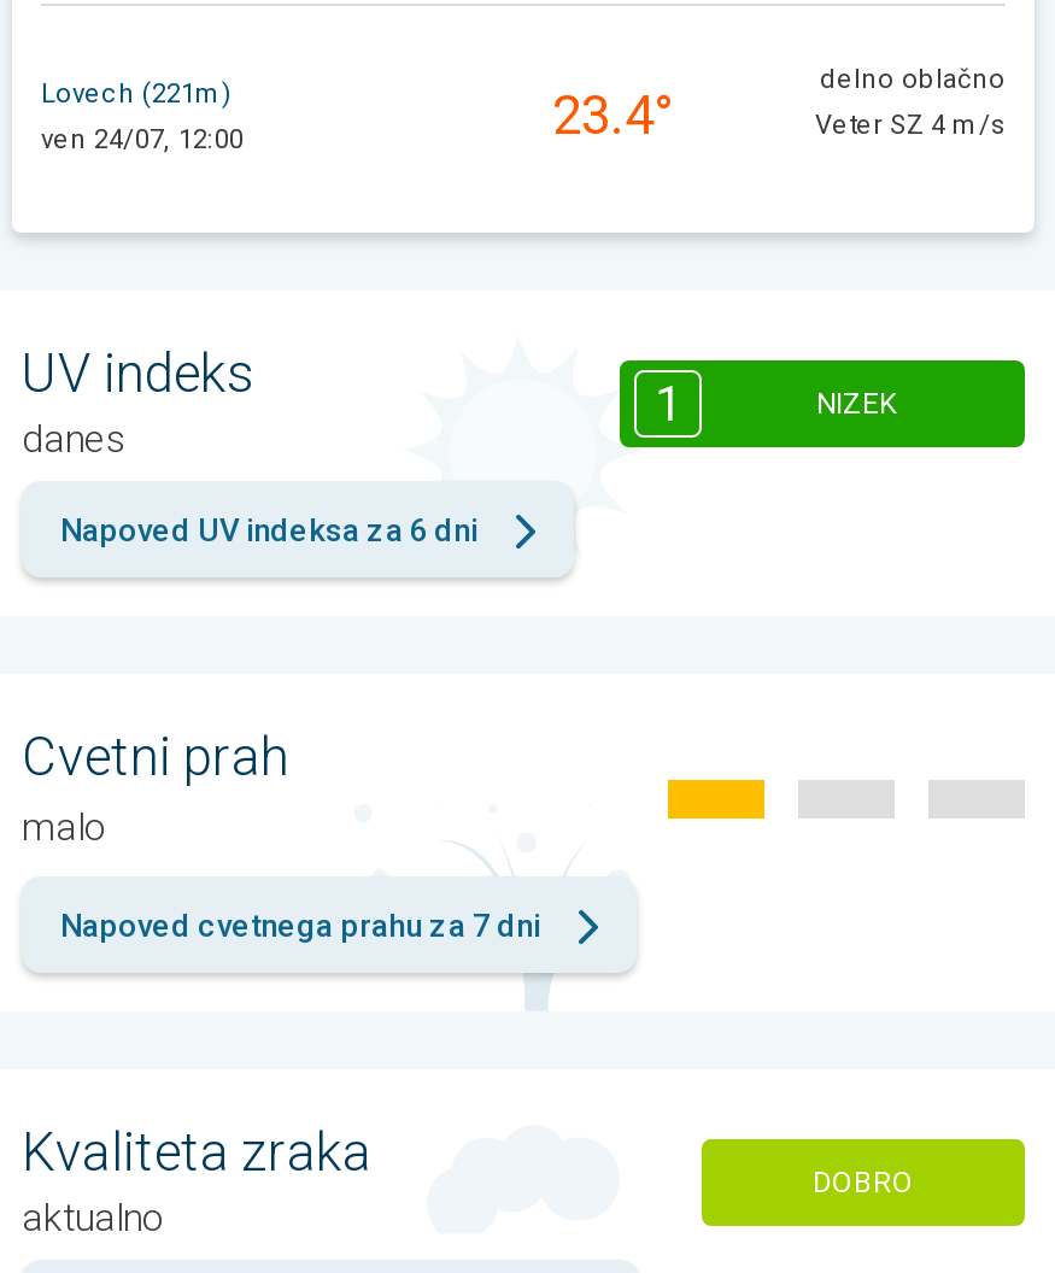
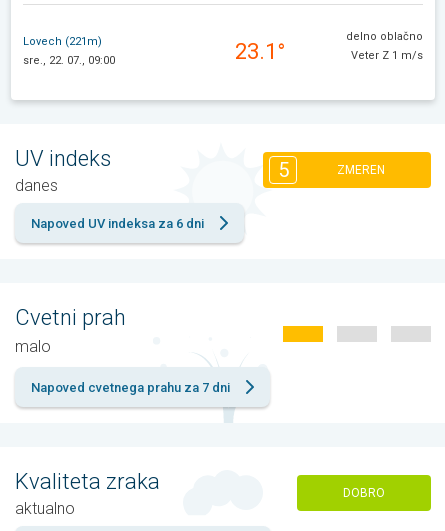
- ven 24/07, 12:00
- 23.4°
+ sre., 22. 07., 09:00
+ 23.1°

- Veter SZ 4 m/s
+ Veter Z 1 m/s

- 1
- NIZEK
+ 5
+ ZMEREN
